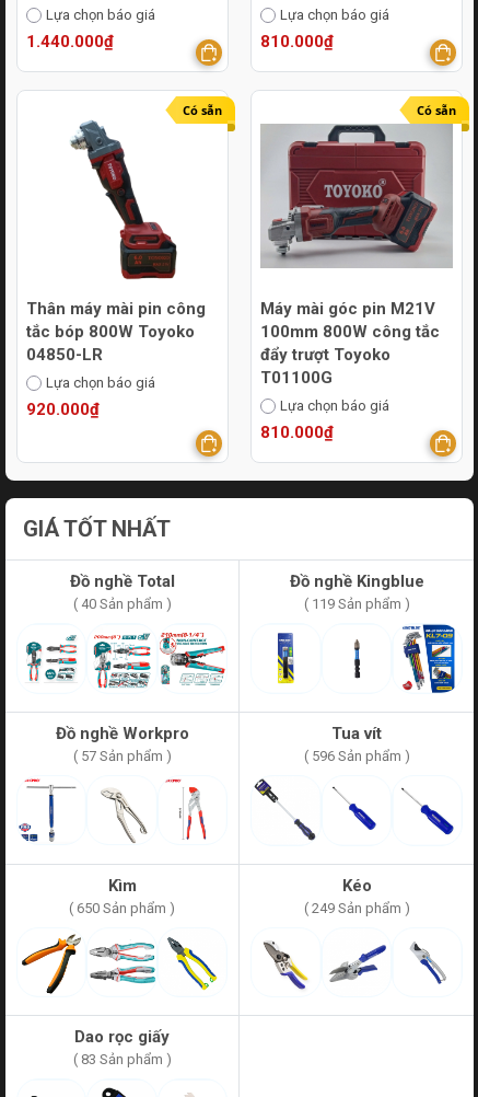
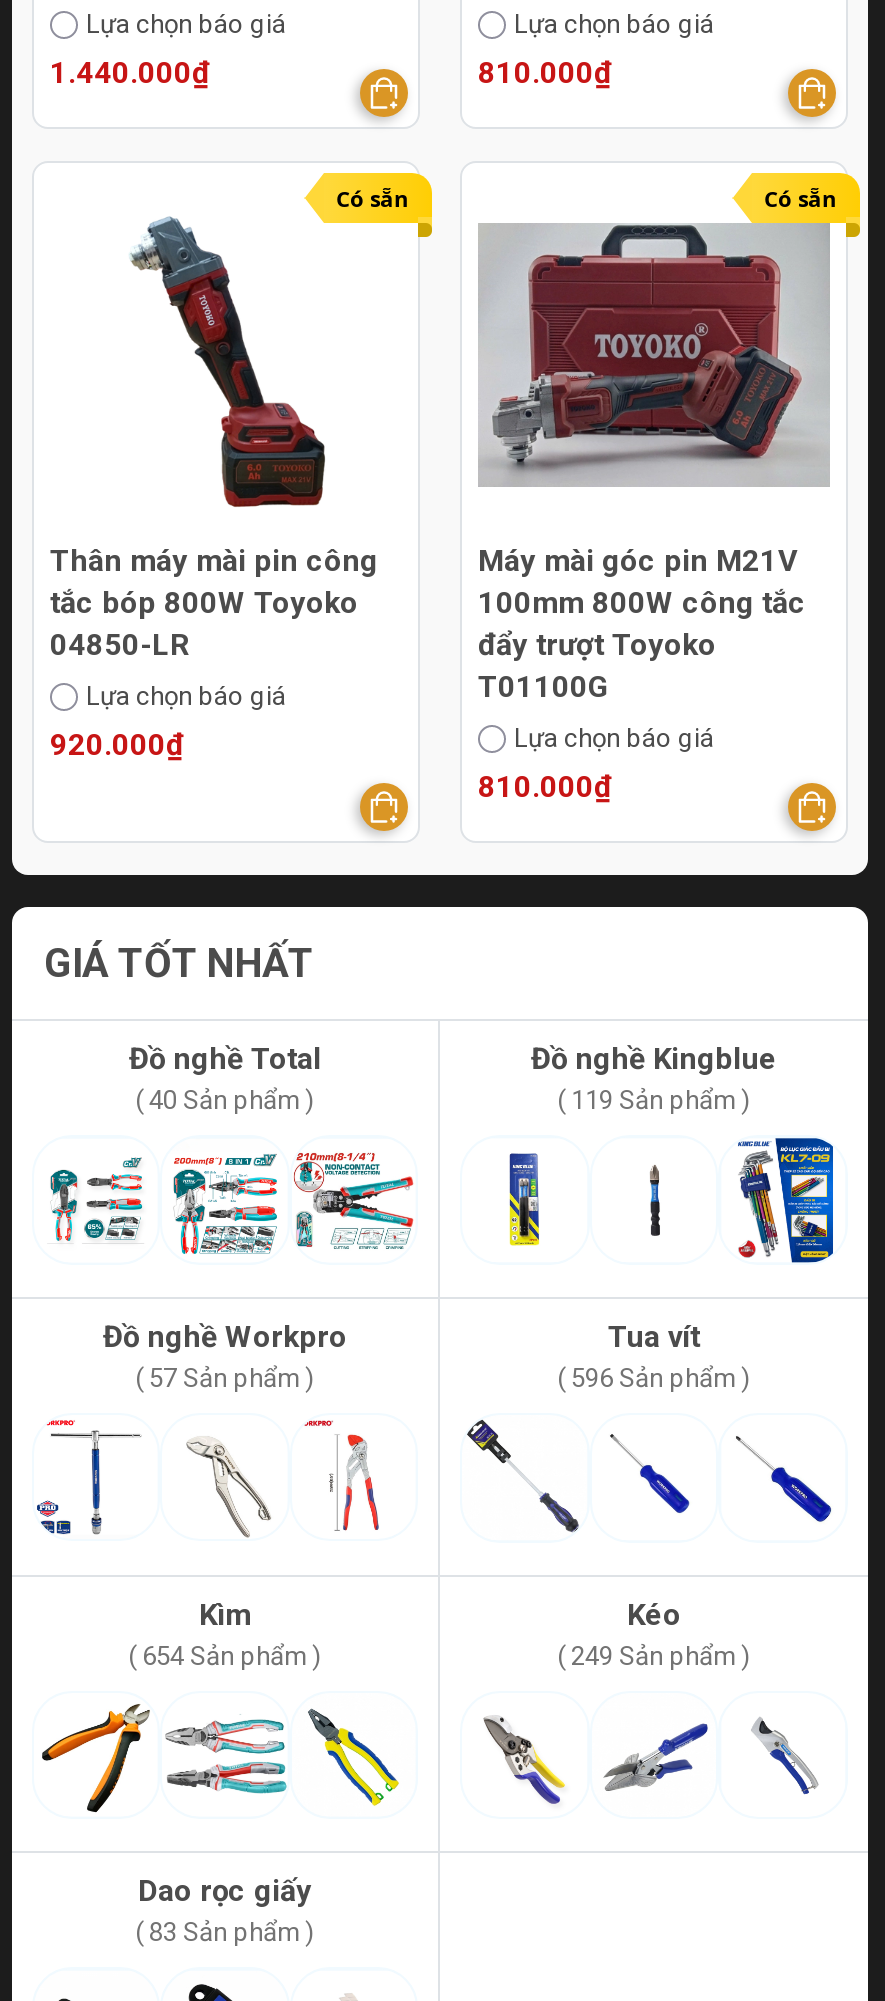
- ( 650 Sản phẩm )
+ ( 654 Sản phẩm )
